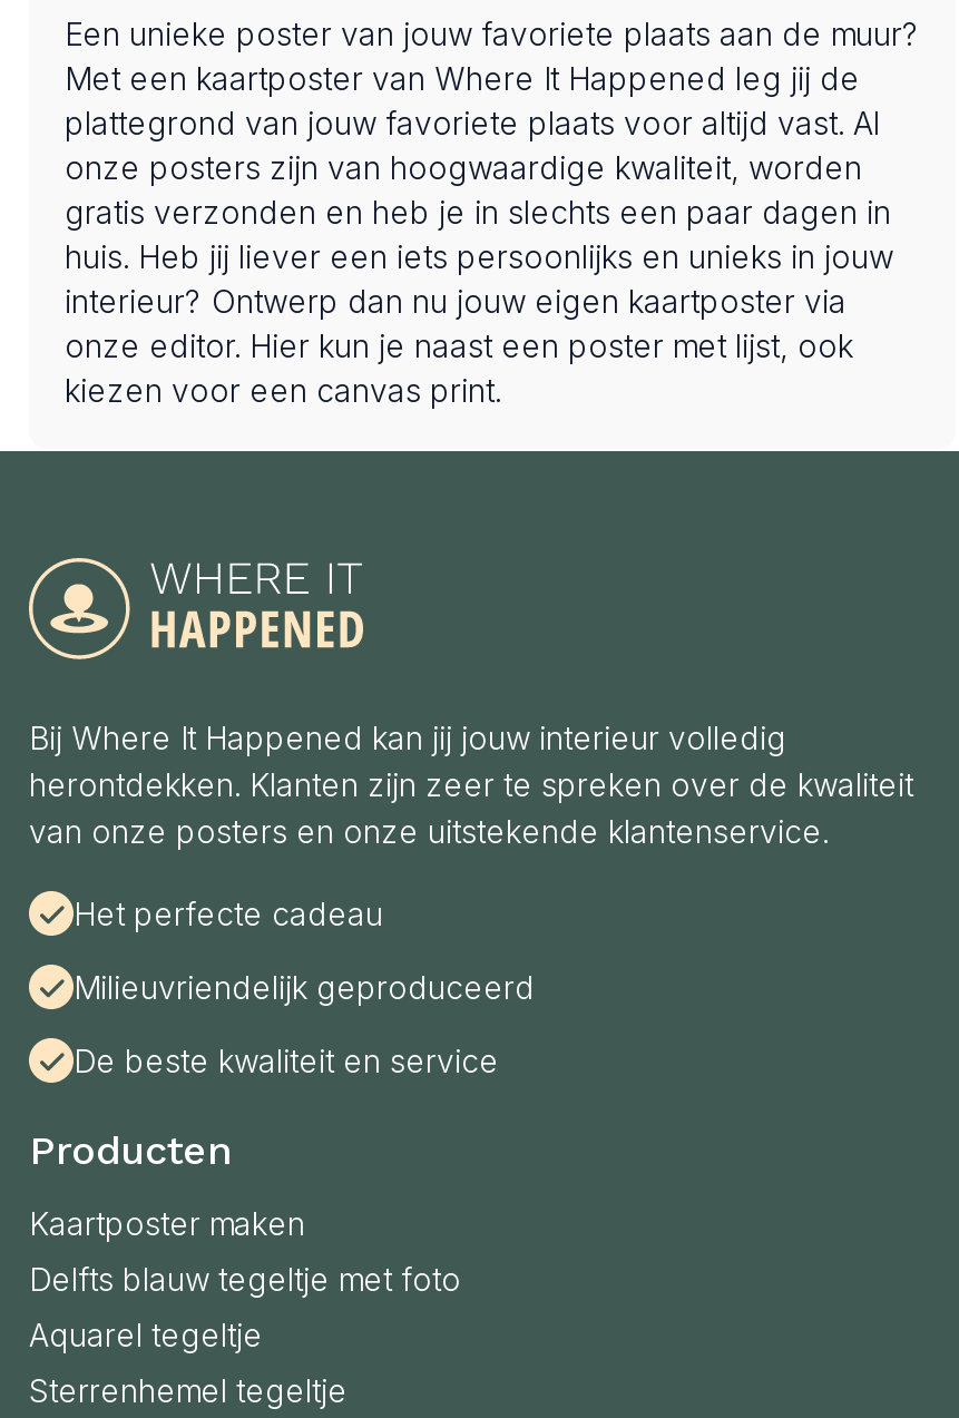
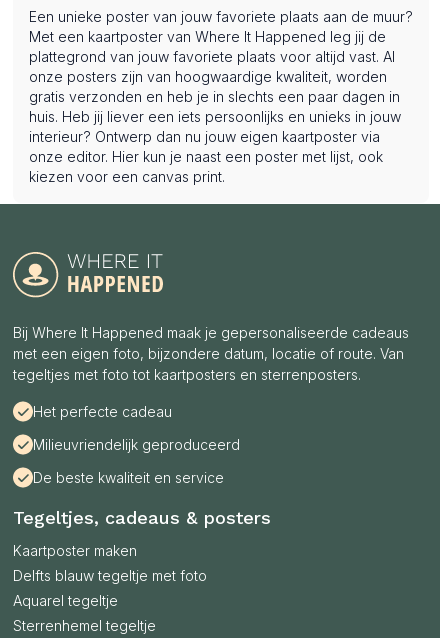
- Bij Where It Happened kan jij jouw interieur volledig
- herontdekken. Klanten zijn zeer te spreken over de kwaliteit
- van onze posters en onze uitstekende klantenservice.
+ Bij Where It Happened maak je gepersonaliseerde cadeaus
+ met een eigen foto, bijzondere datum, locatie of route. Van
+ tegeltjes met foto tot kaartposters en sterrenposters.

- Producten
+ Tegeltjes, cadeaus & posters
